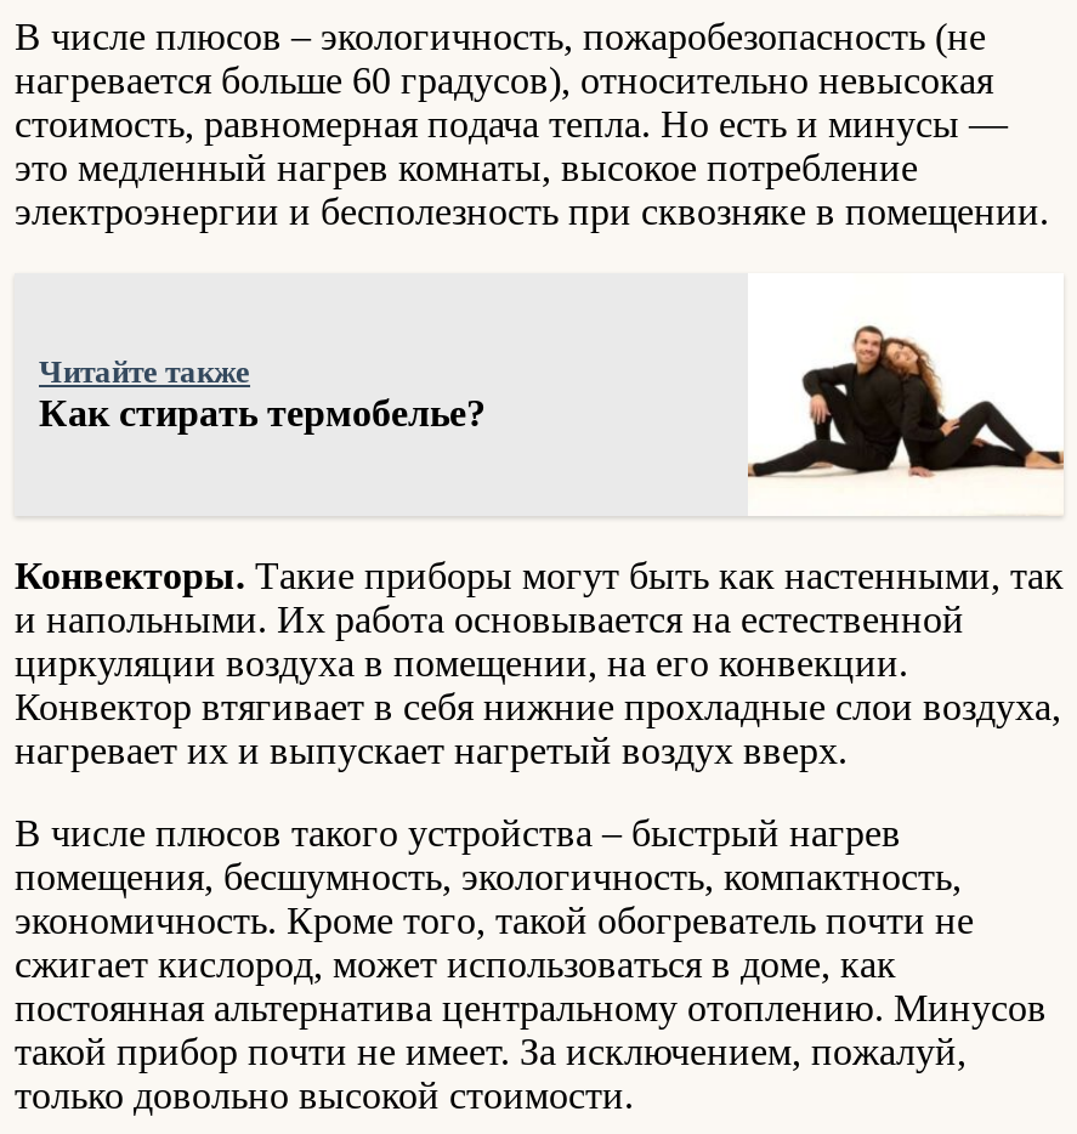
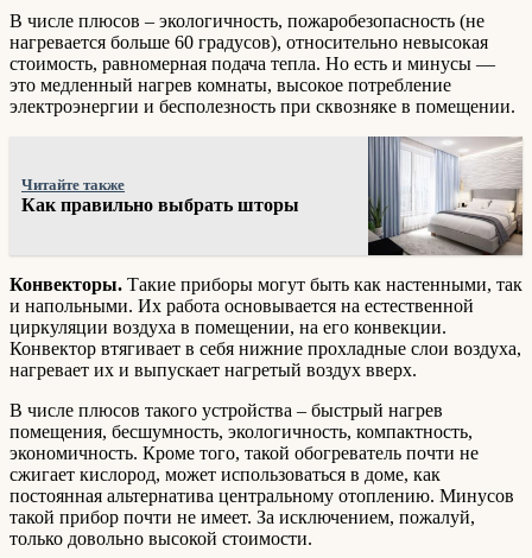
- [image]
+ [image]

- Как стирать термобелье?
+ Как правильно выбрать шторы
